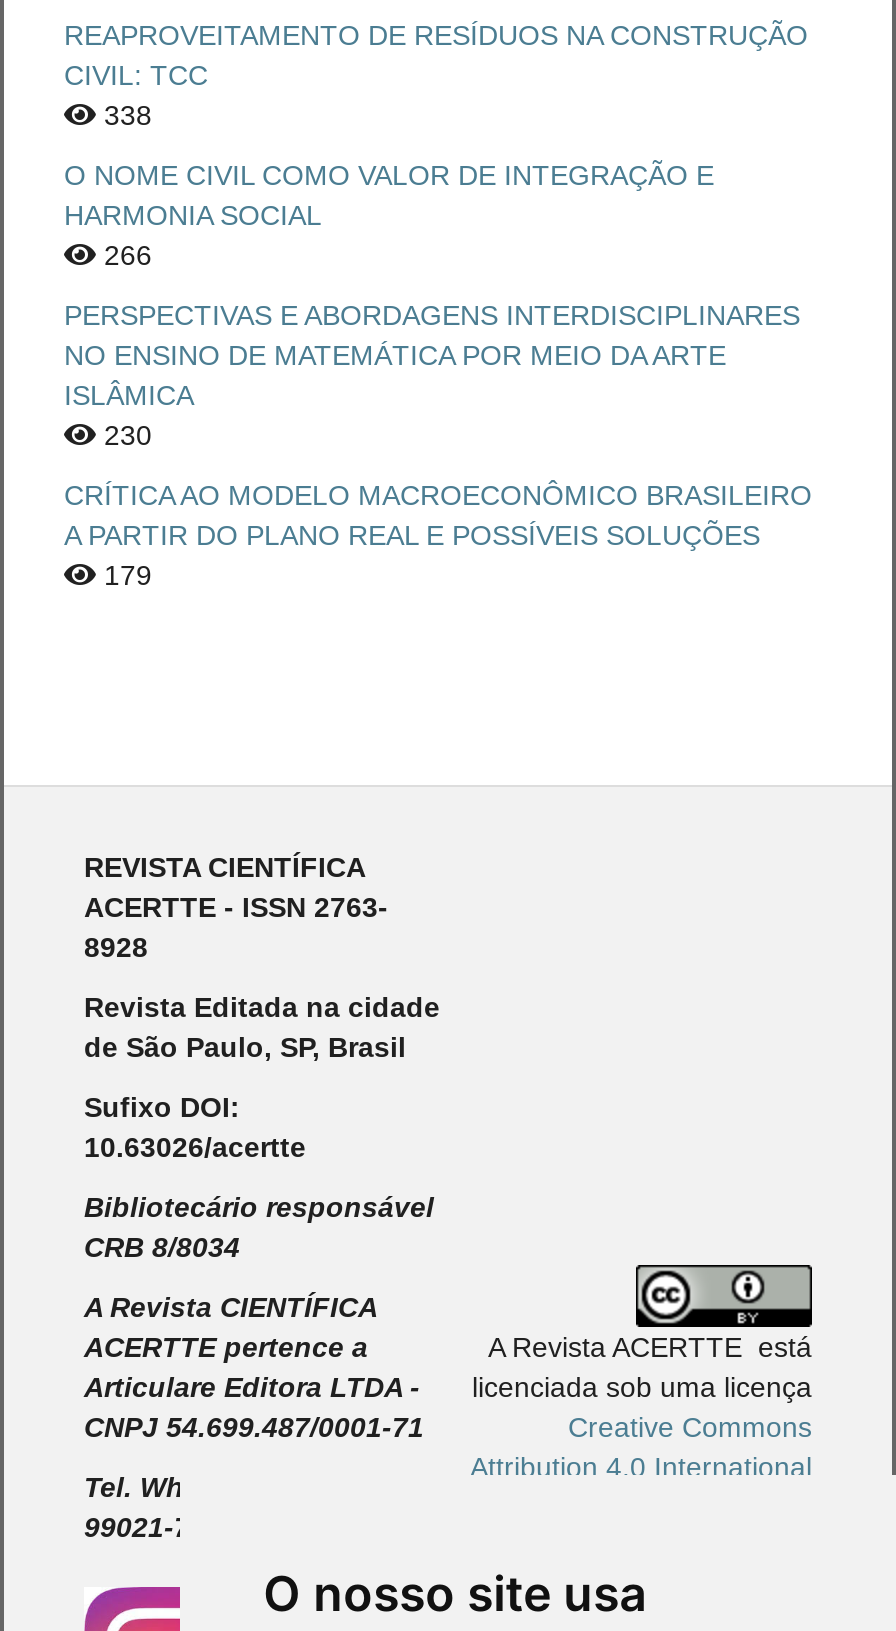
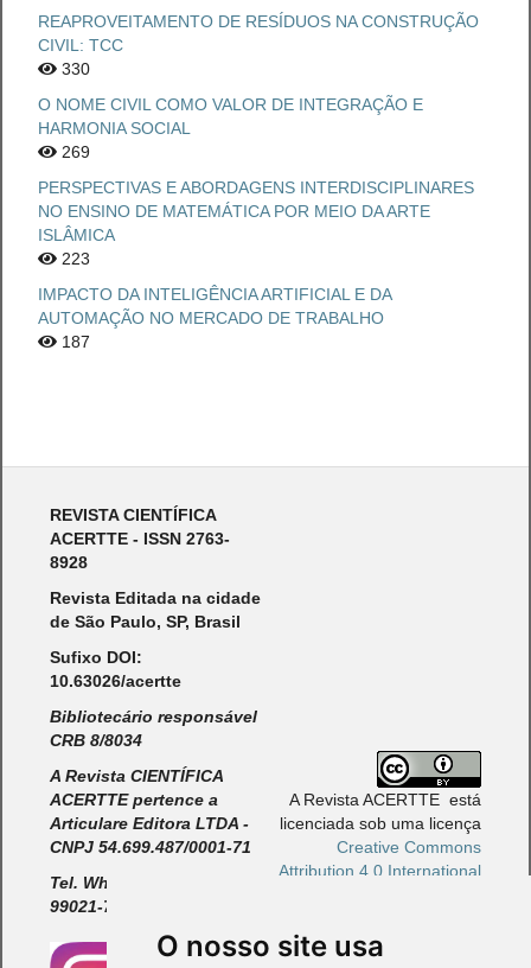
- 338
+ 330

- 266
+ 269

- 230
+ 223

- CRÍTICA AO MODELO MACROECONÔMICO BRASILEIRO
- A PARTIR DO PLANO REAL E POSSÍVEIS SOLUÇÕES
- 179
+ IMPACTO DA INTELIGÊNCIA ARTIFICIAL E DA
+ AUTOMAÇÃO NO MERCADO DE TRABALHO
+ 187
